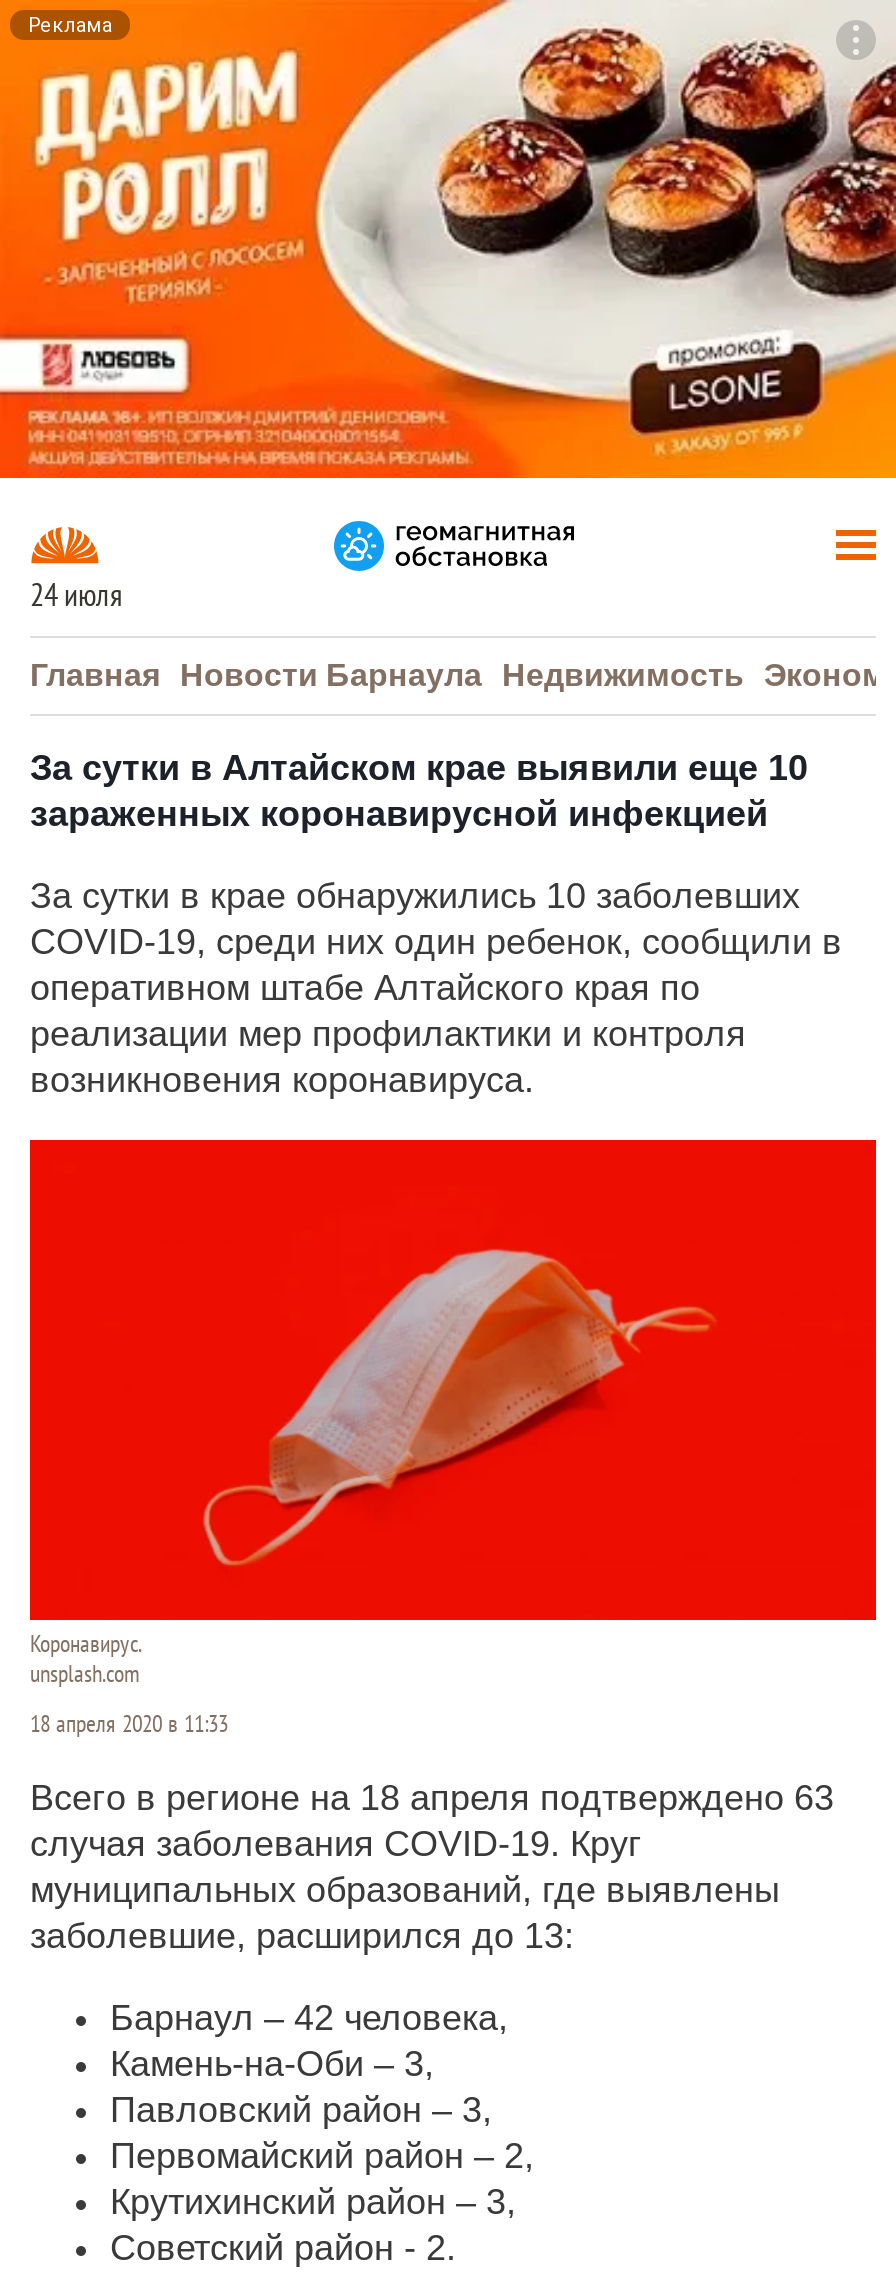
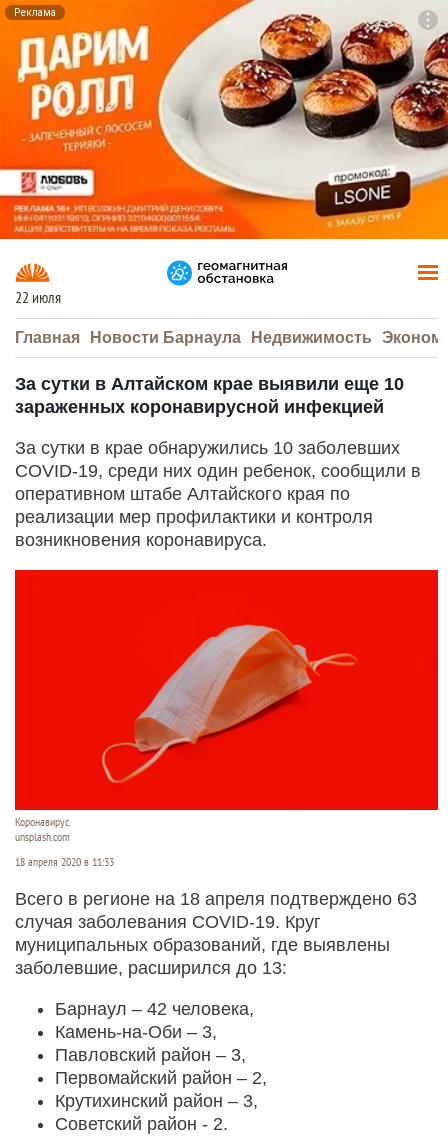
- 24 июля
+ 22 июля
